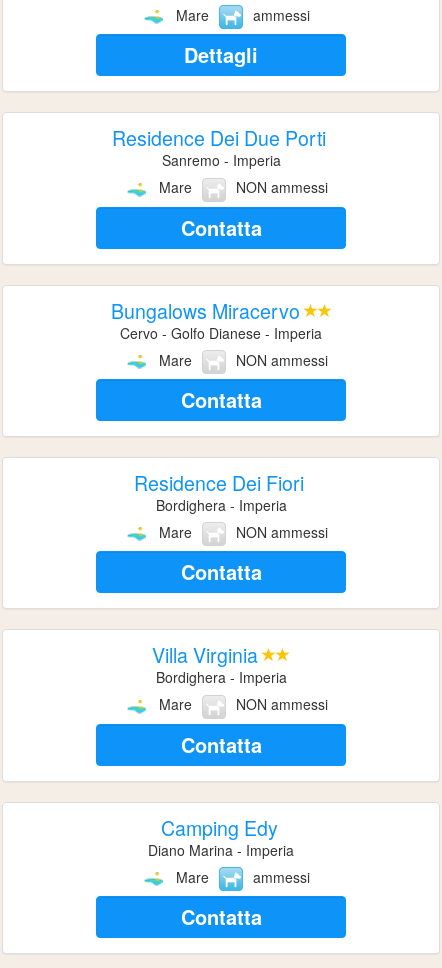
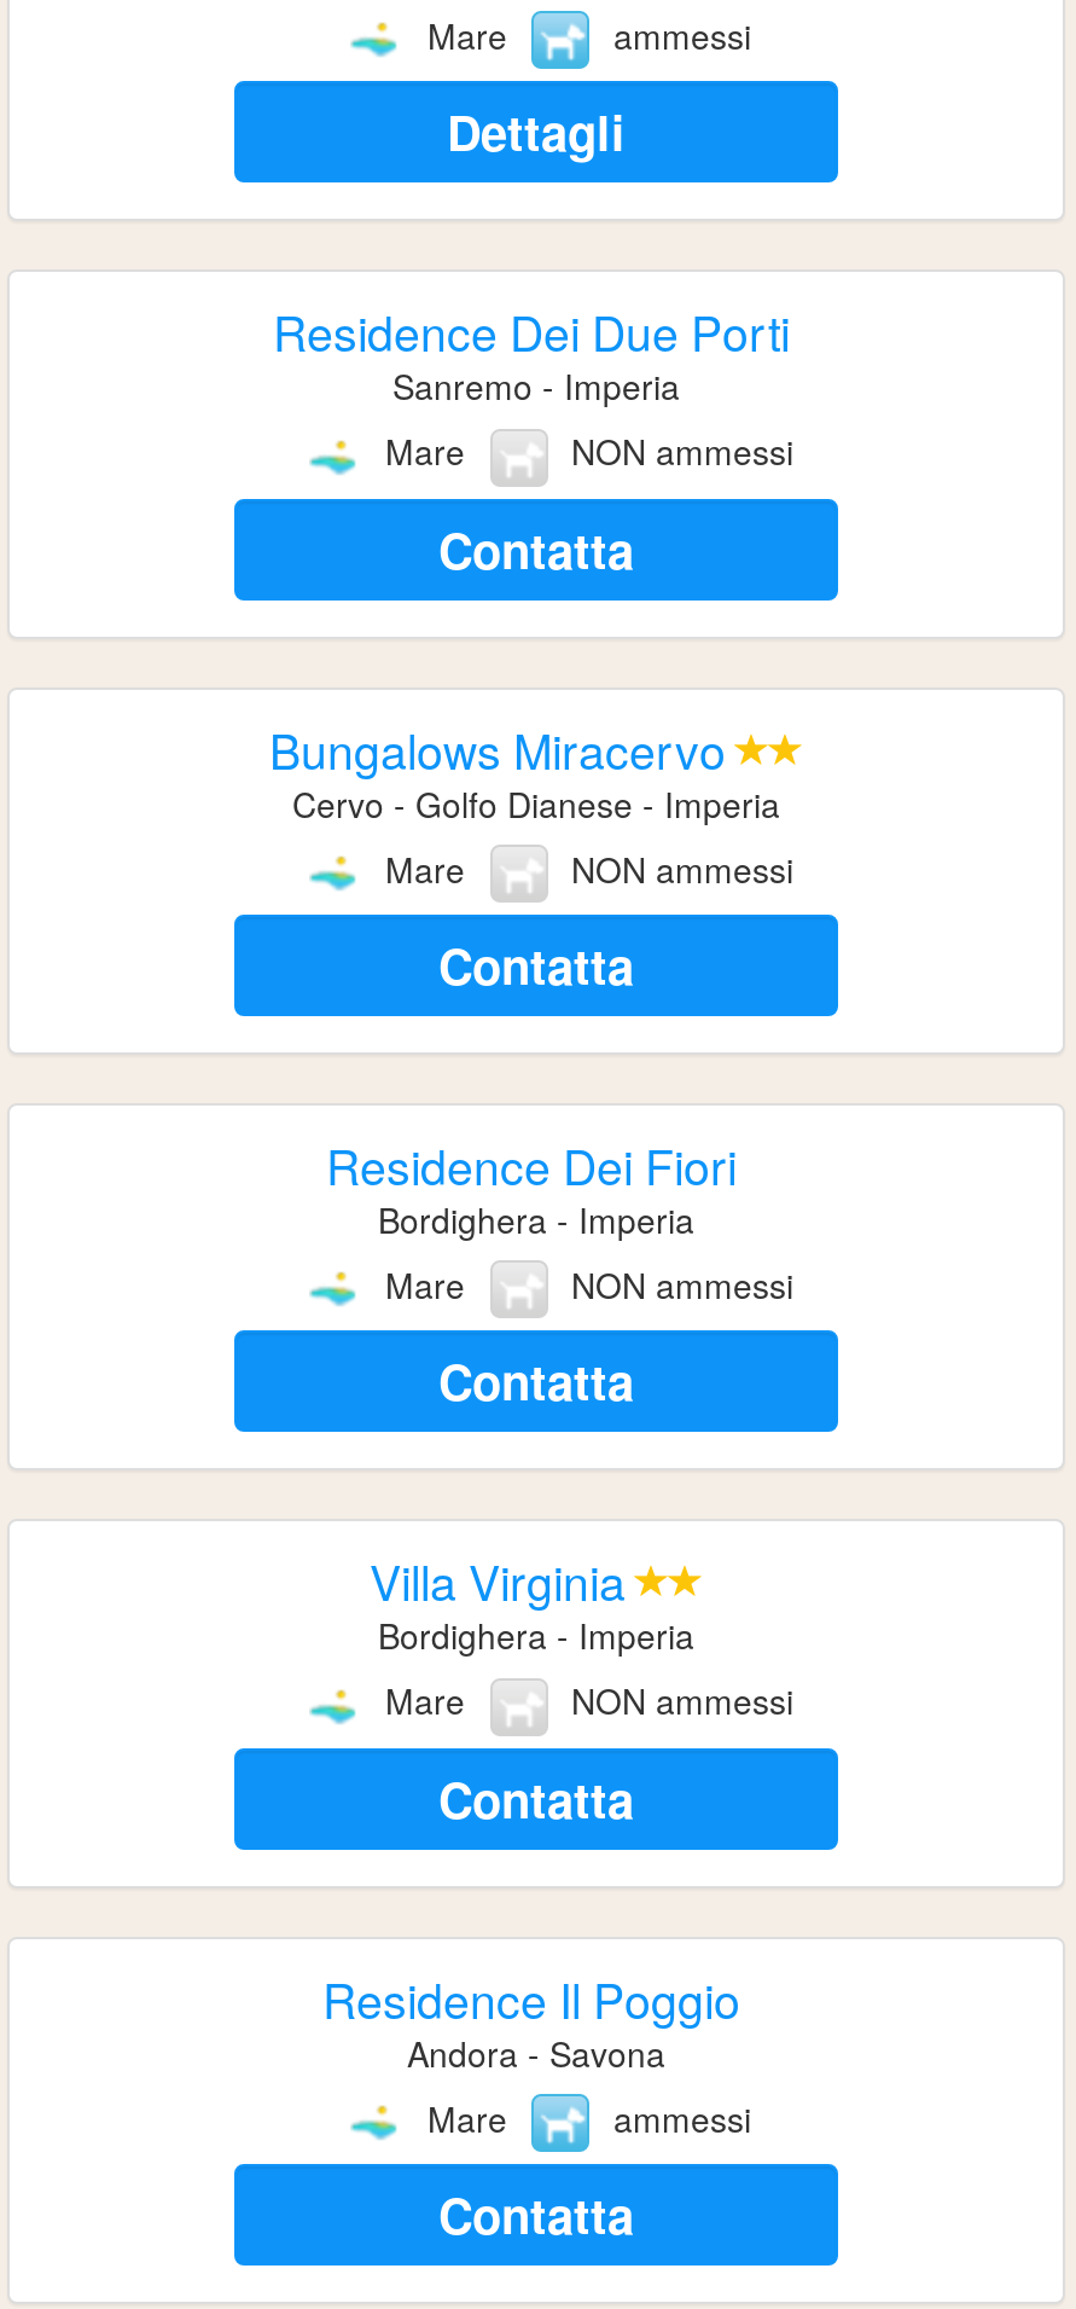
- Camping Edy
- Diano Marina - Imperia
+ Residence Il Poggio
+ Andora - Savona
